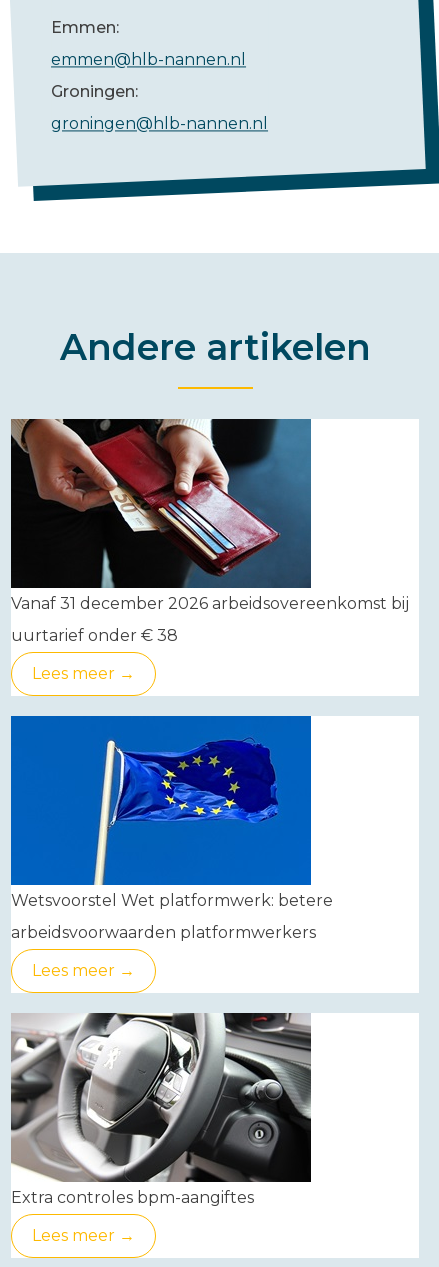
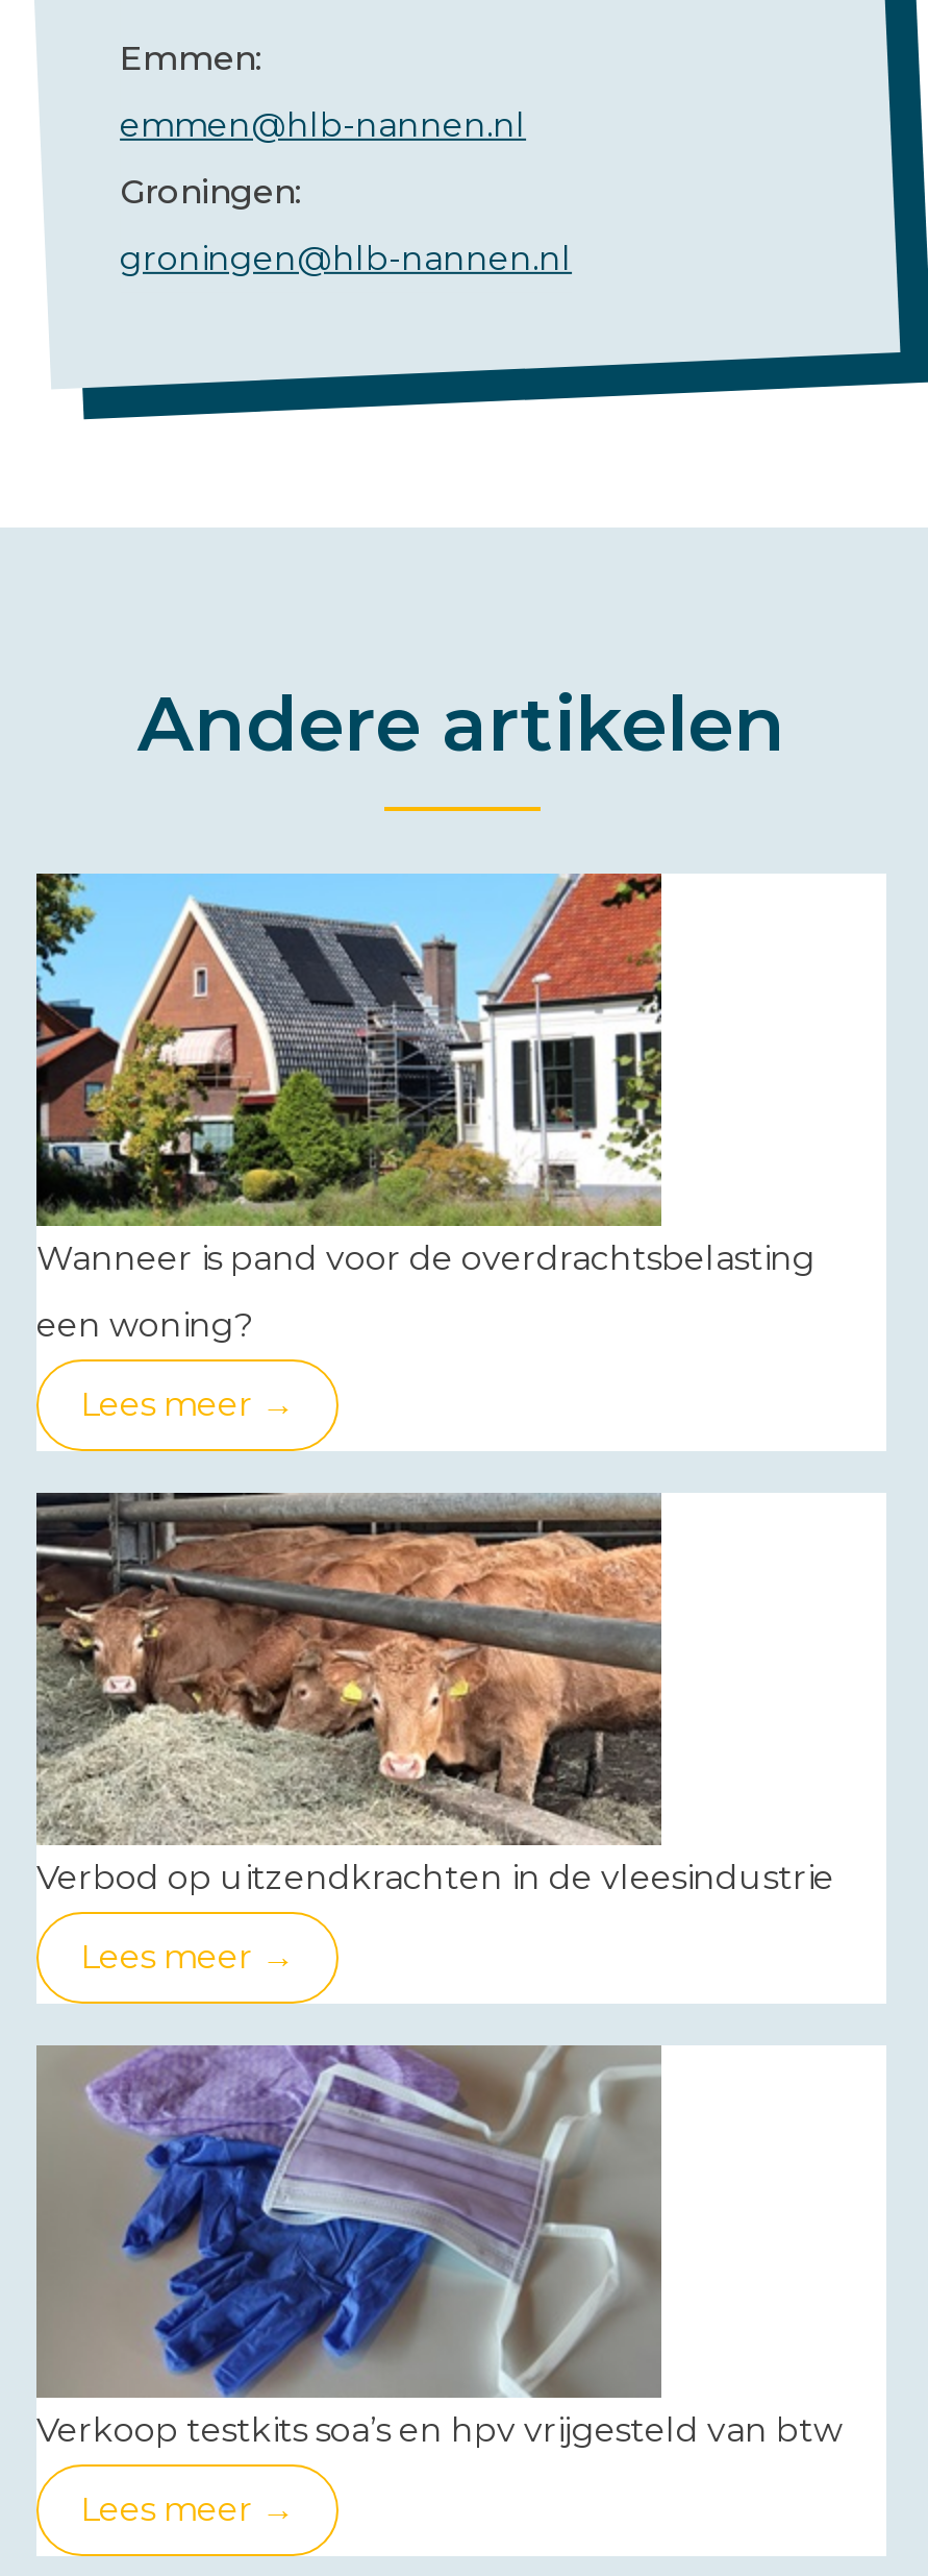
- [image]
- Vanaf 31 december 2026 arbeidsovereenkomst bij
+ [image]
+ Wanneer is pand voor de overdrachtsbelasting

- uurtarief onder € 38
+ een woning?

- [image]
- Wetsvoorstel Wet platformwerk: betere
- arbeidsvoorwaarden platformwerkers
+ [image]
+ Verbod op uitzendkrachten in de vleesindustrie

- [image]
- Extra controles bpm-aangiftes
+ [image]
+ Verkoop testkits soa’s en hpv vrijgesteld van btw
